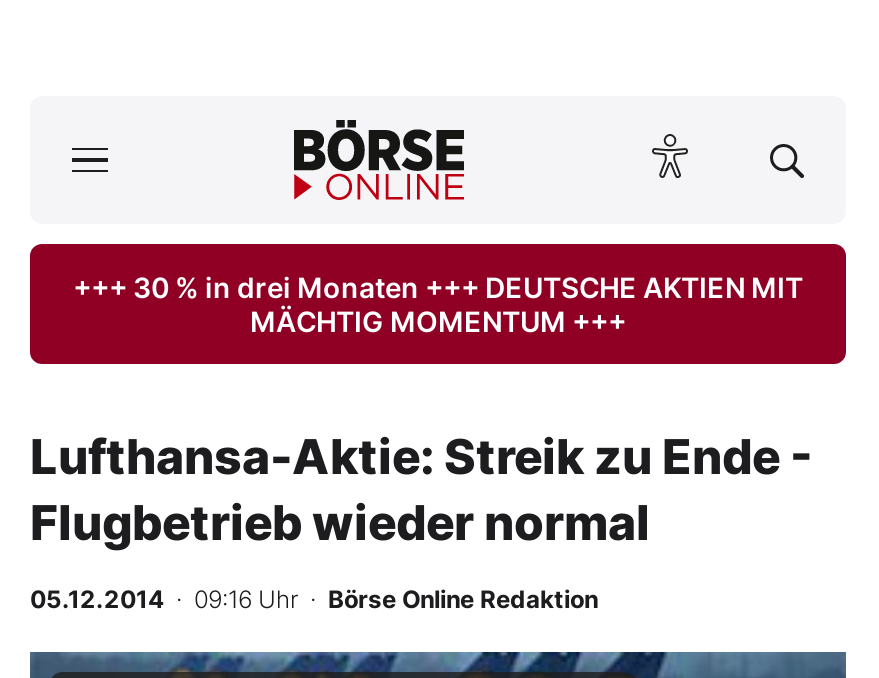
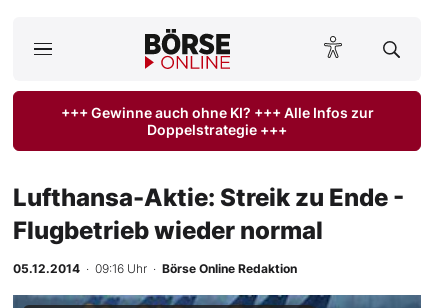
- +++ 30 % in drei Monaten +++ DEUTSCHE AKTIEN MIT
- MÄCHTIG MOMENTUM +++
+ +++ Gewinne auch ohne KI? +++ Alle Infos zur
+ Doppelstrategie +++
